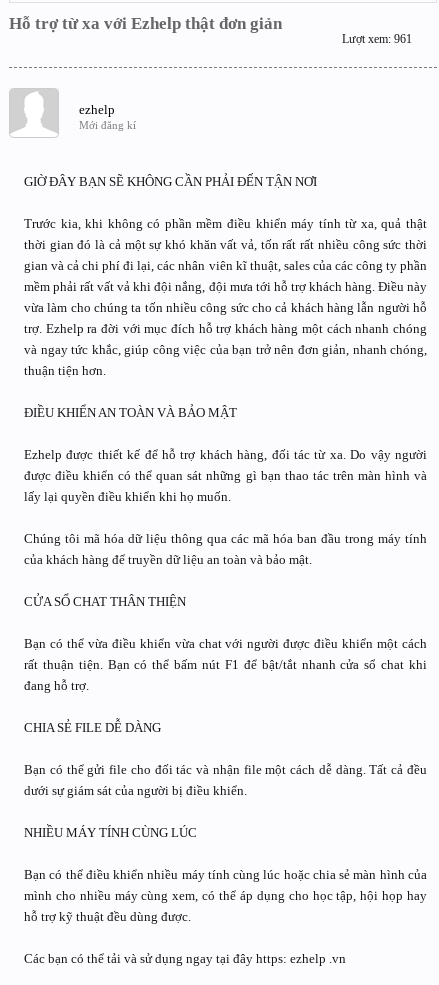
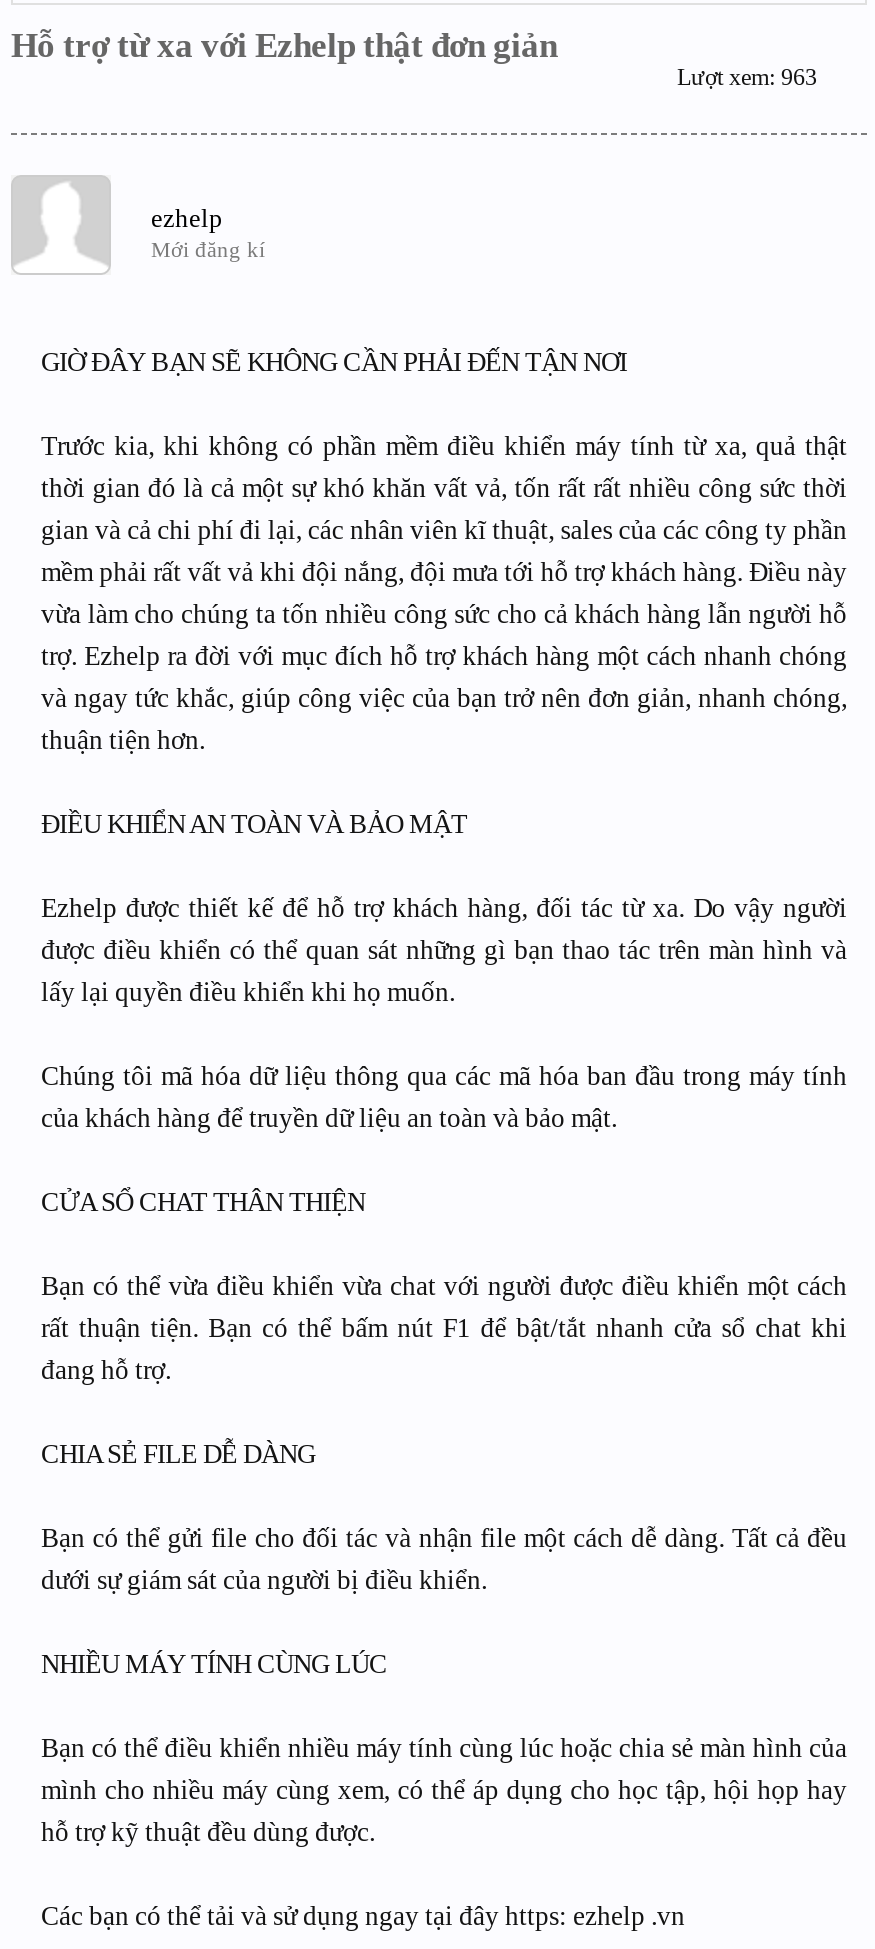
- Lượt xem: 961
+ Lượt xem: 963
